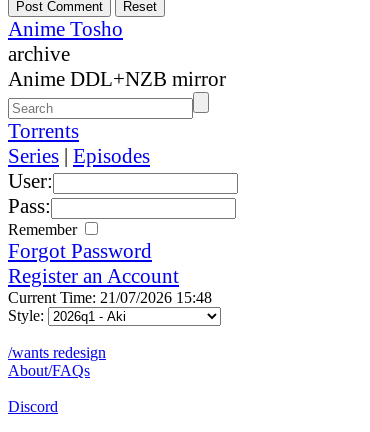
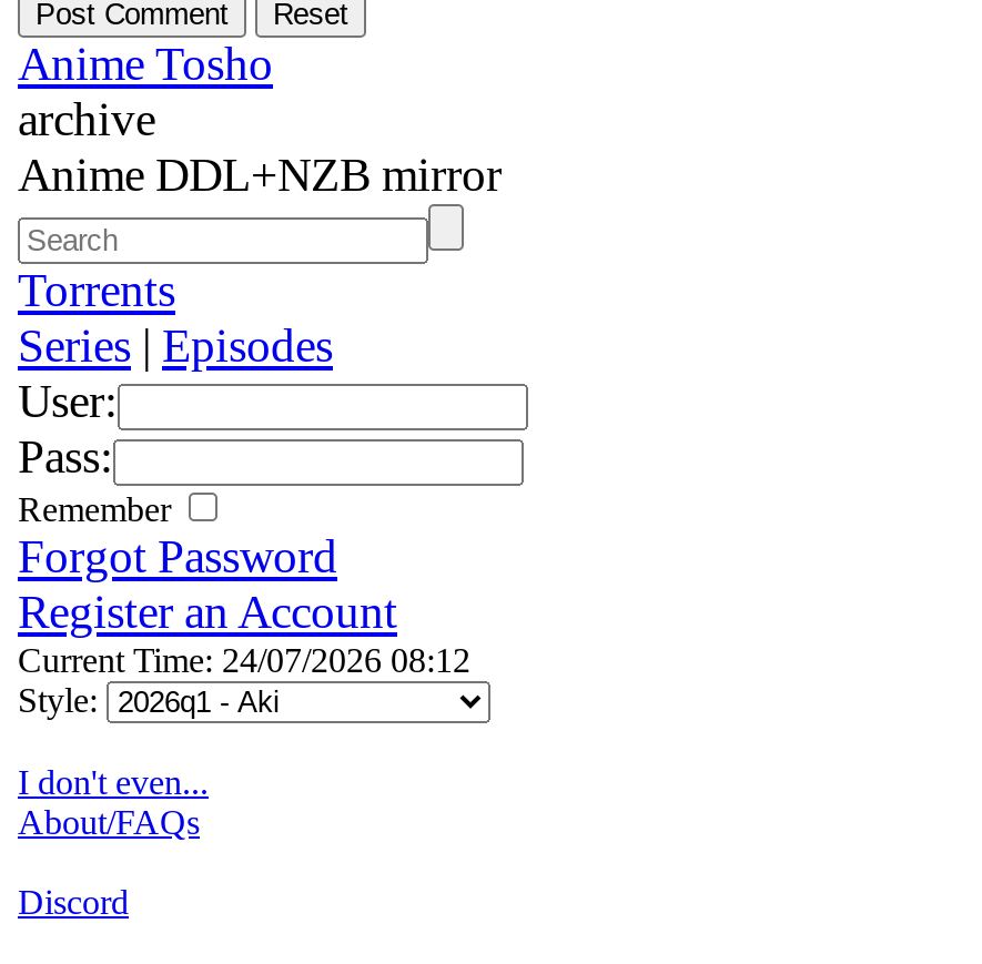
- Current Time: 21/07/2026 15:48
+ Current Time: 24/07/2026 08:12

- /wants redesign
+ I don't even...
